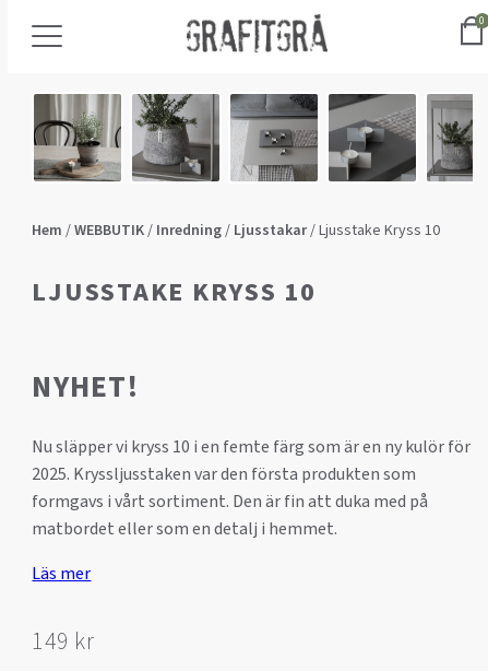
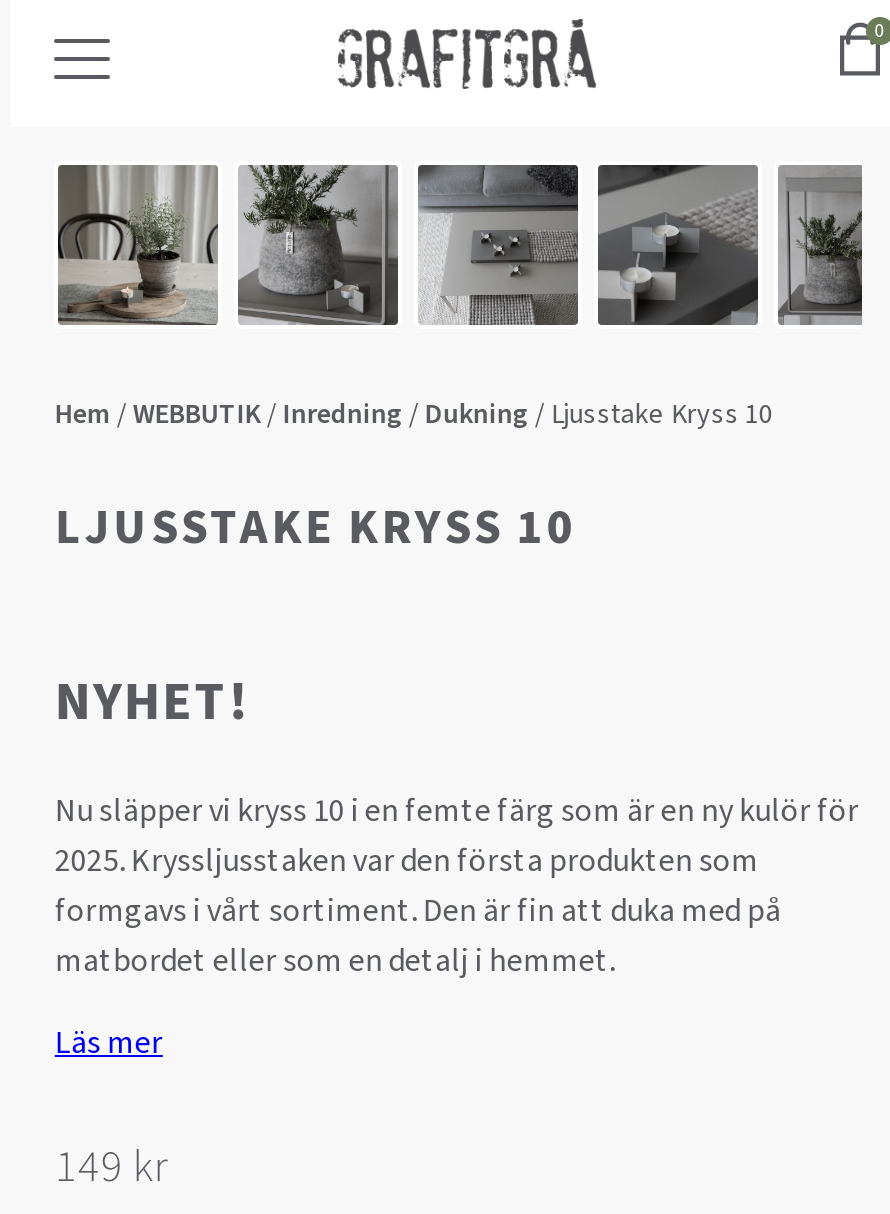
- Hem / WEBBUTIK/ Inredning / Ljusstakar / Ljusstake Kryss 10
+ Hem / WEBBUTIK/ Inredning / Dukning / Ljusstake Kryss 10
